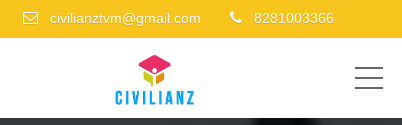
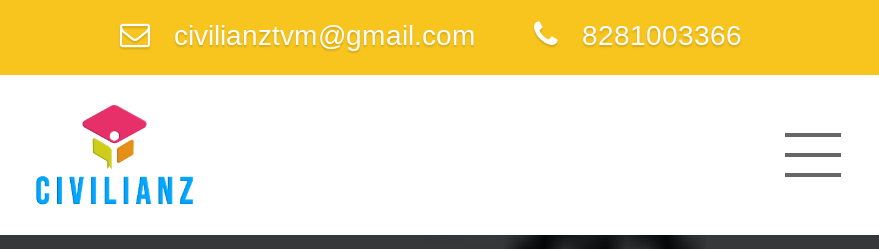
+ [image]

- [image]
